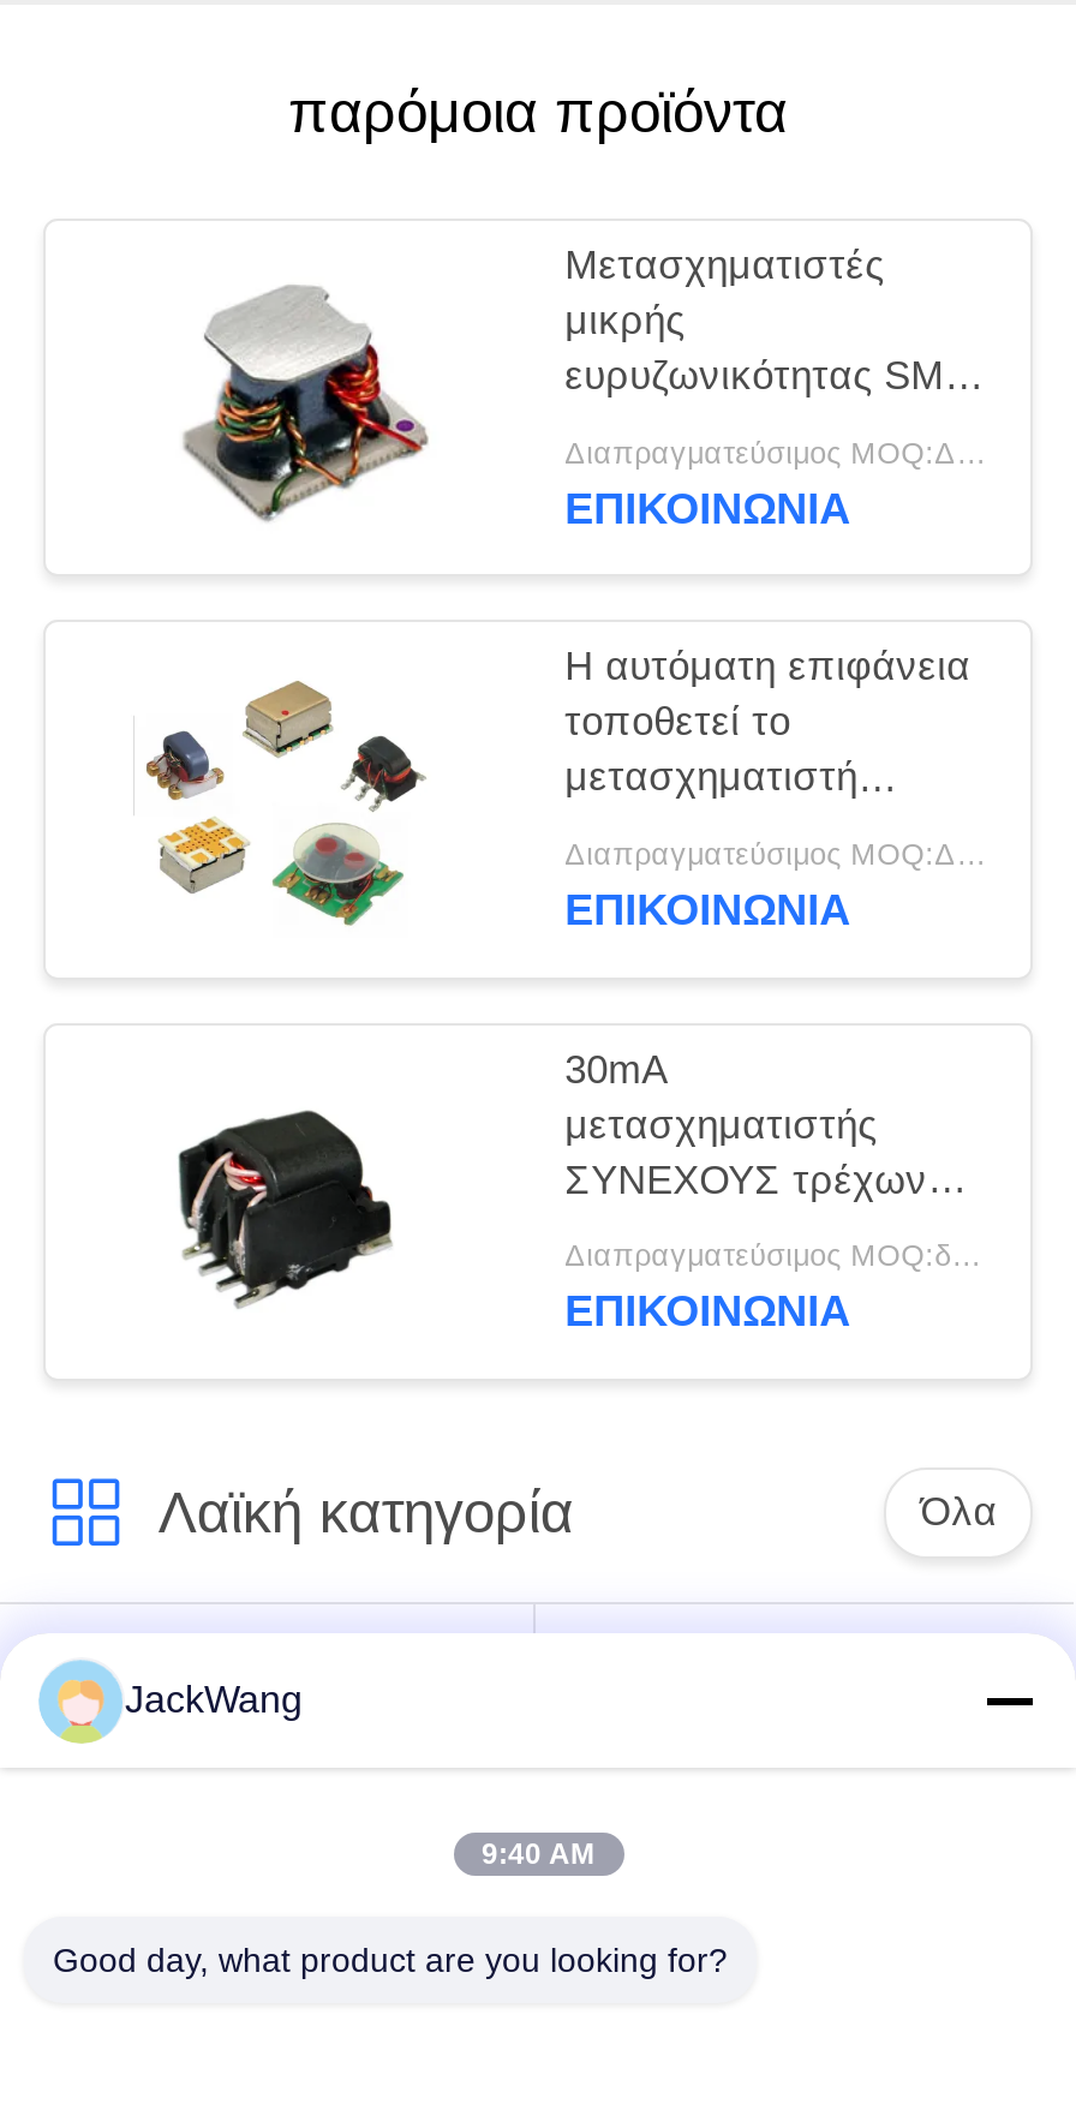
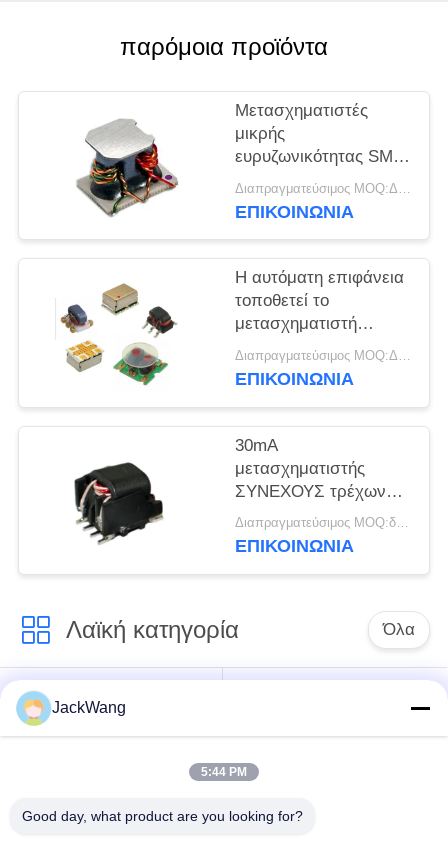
- 9:40 AM
+ 5:44 PM
